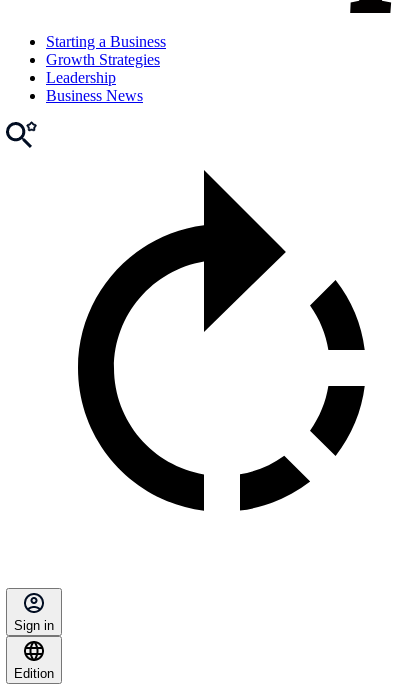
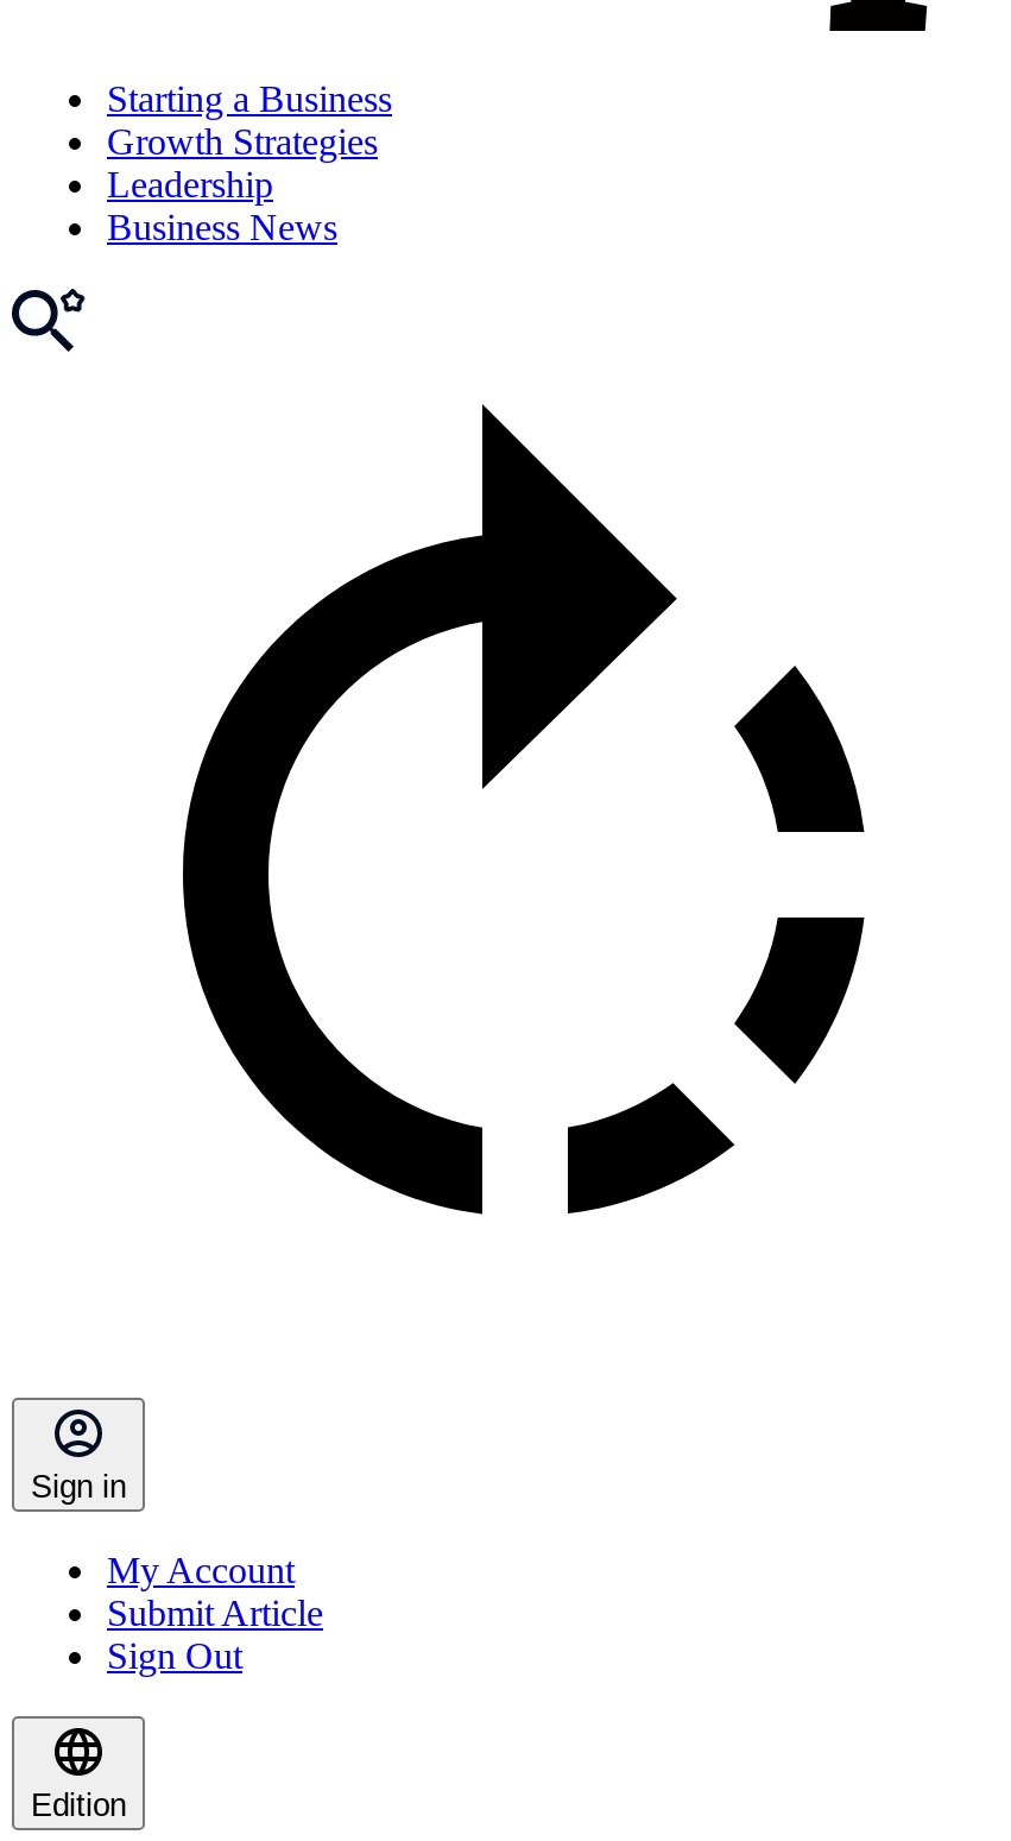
+ My Account
+ Submit Article
+ Sign Out
